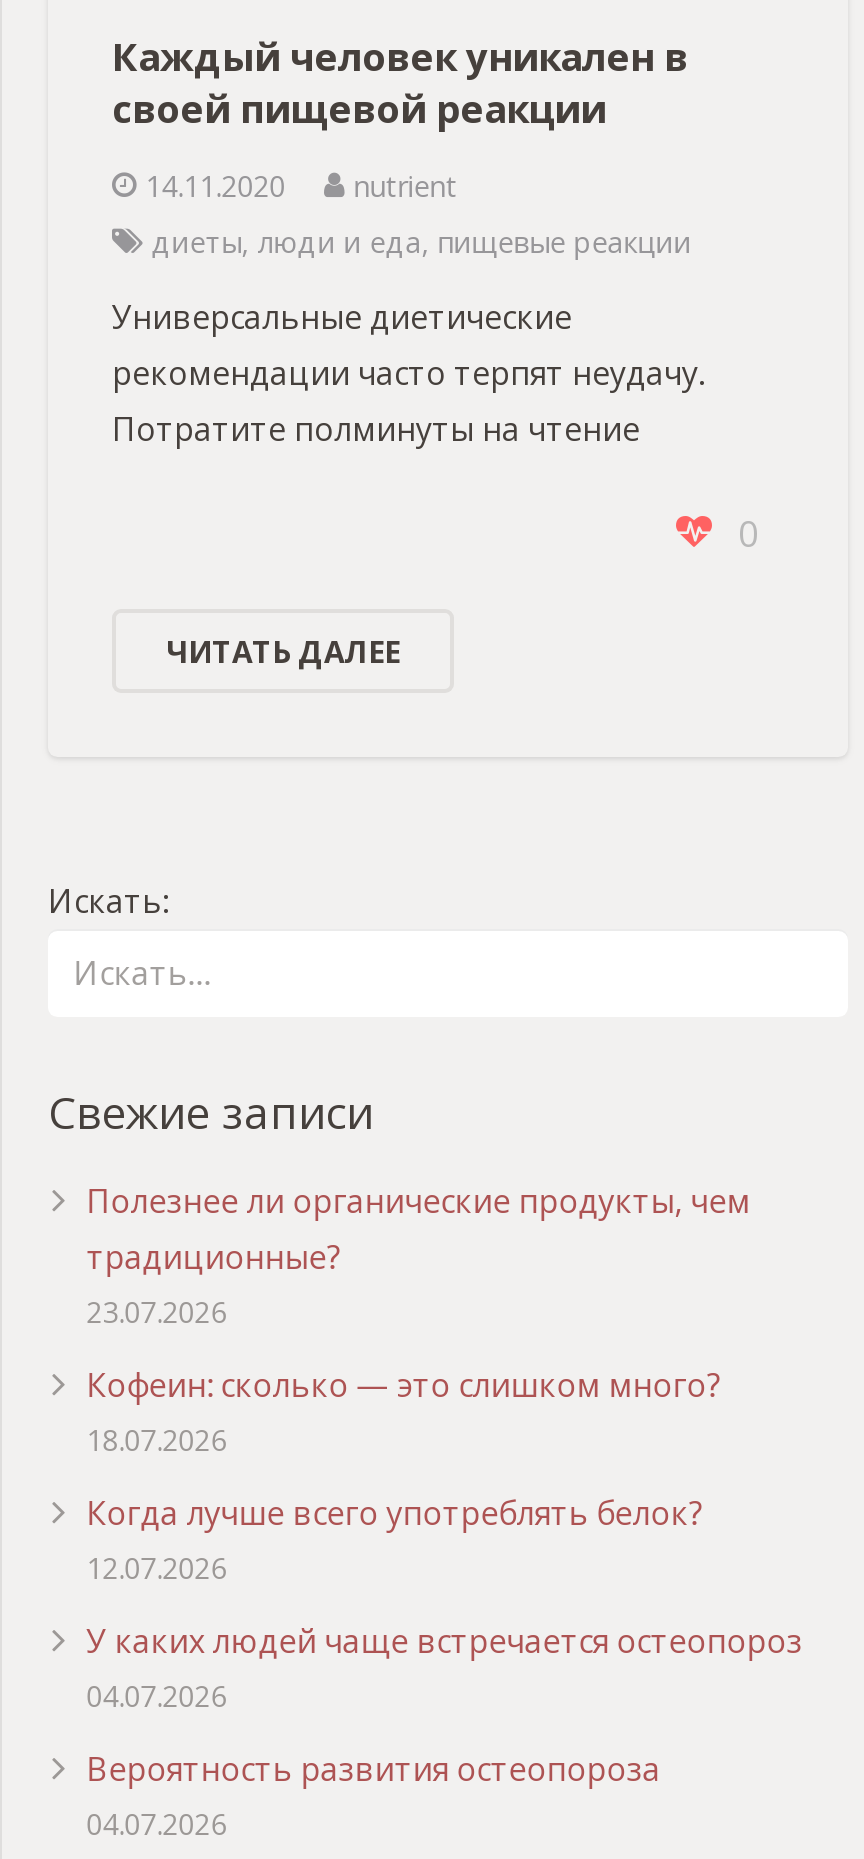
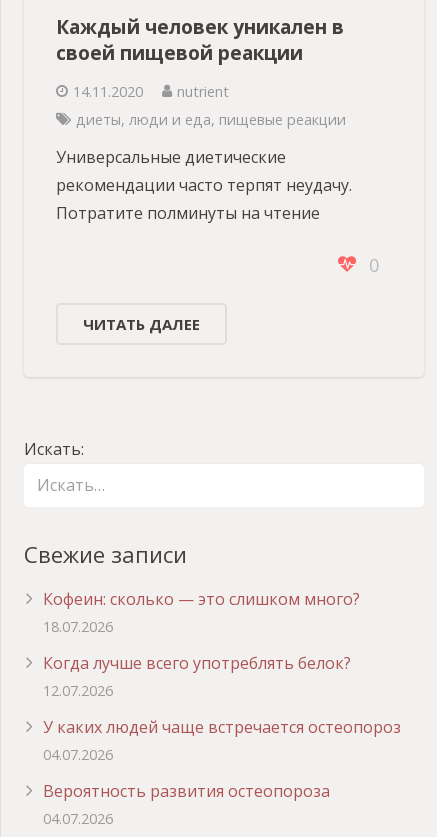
- Полезнее ли органические продукты, чем
- традиционные?
- 23.07.2026
